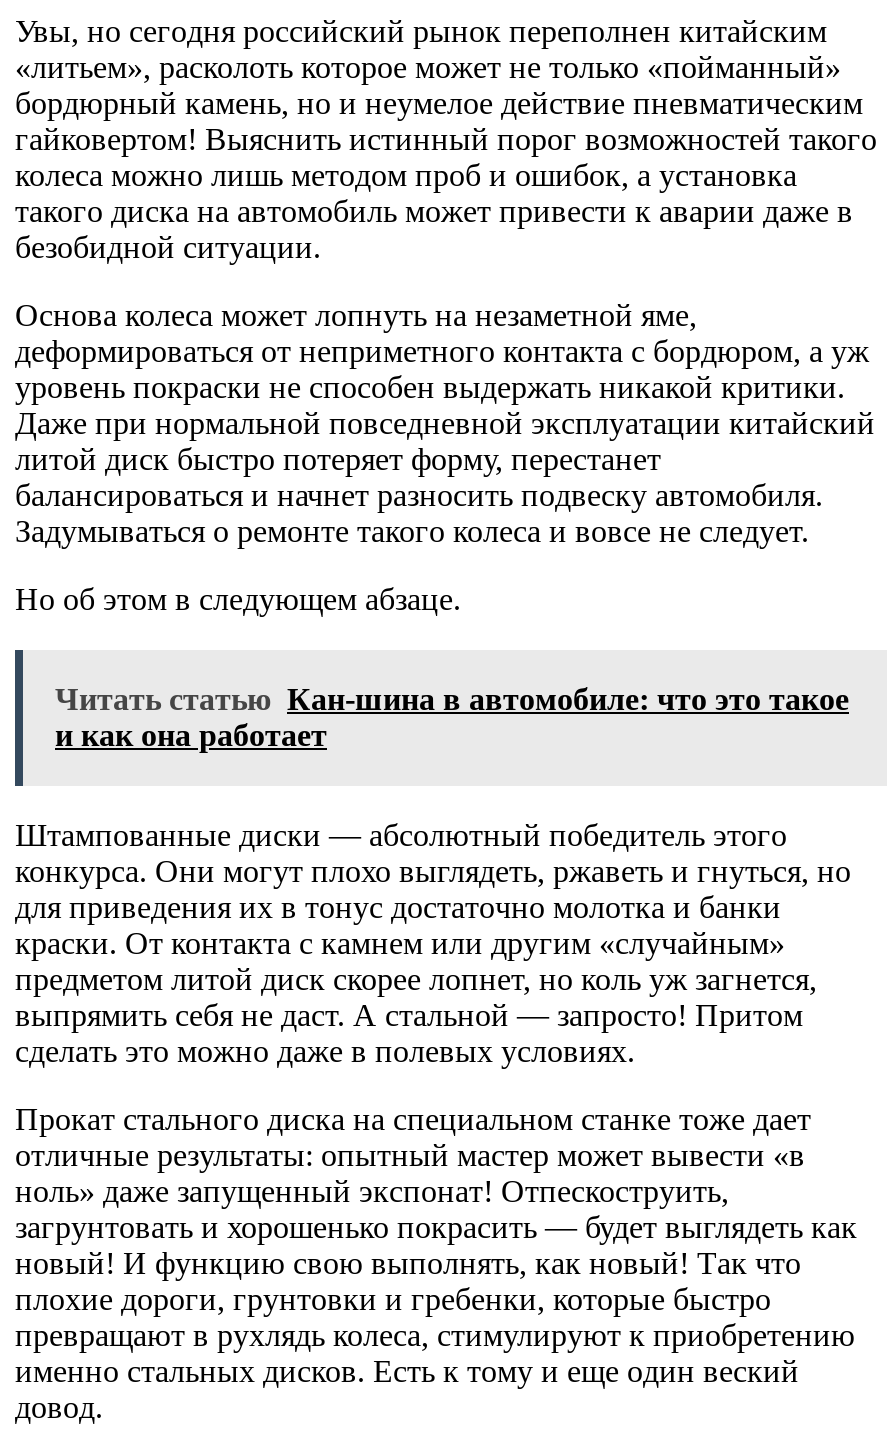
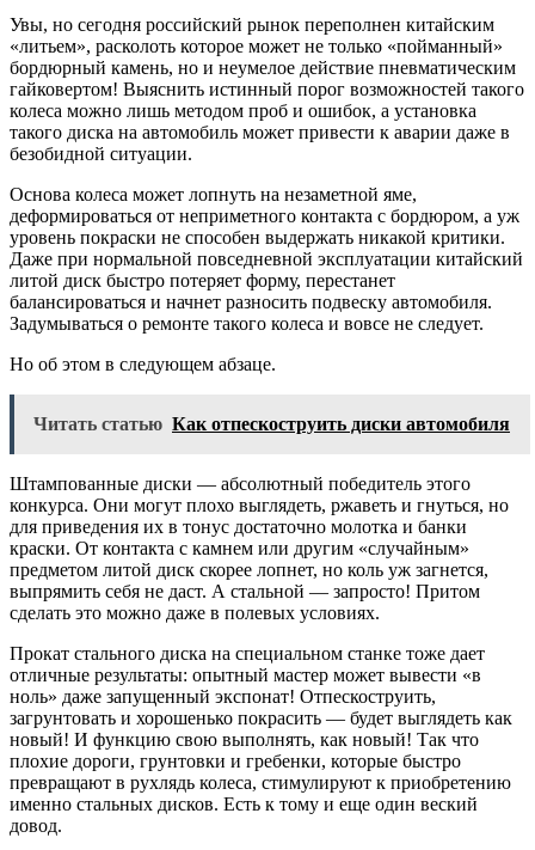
- Читать статью Кан-шина в автомобиле: что это такое
- и как она работает
+ Читать статью Как отпескоструить диски автомобиля
